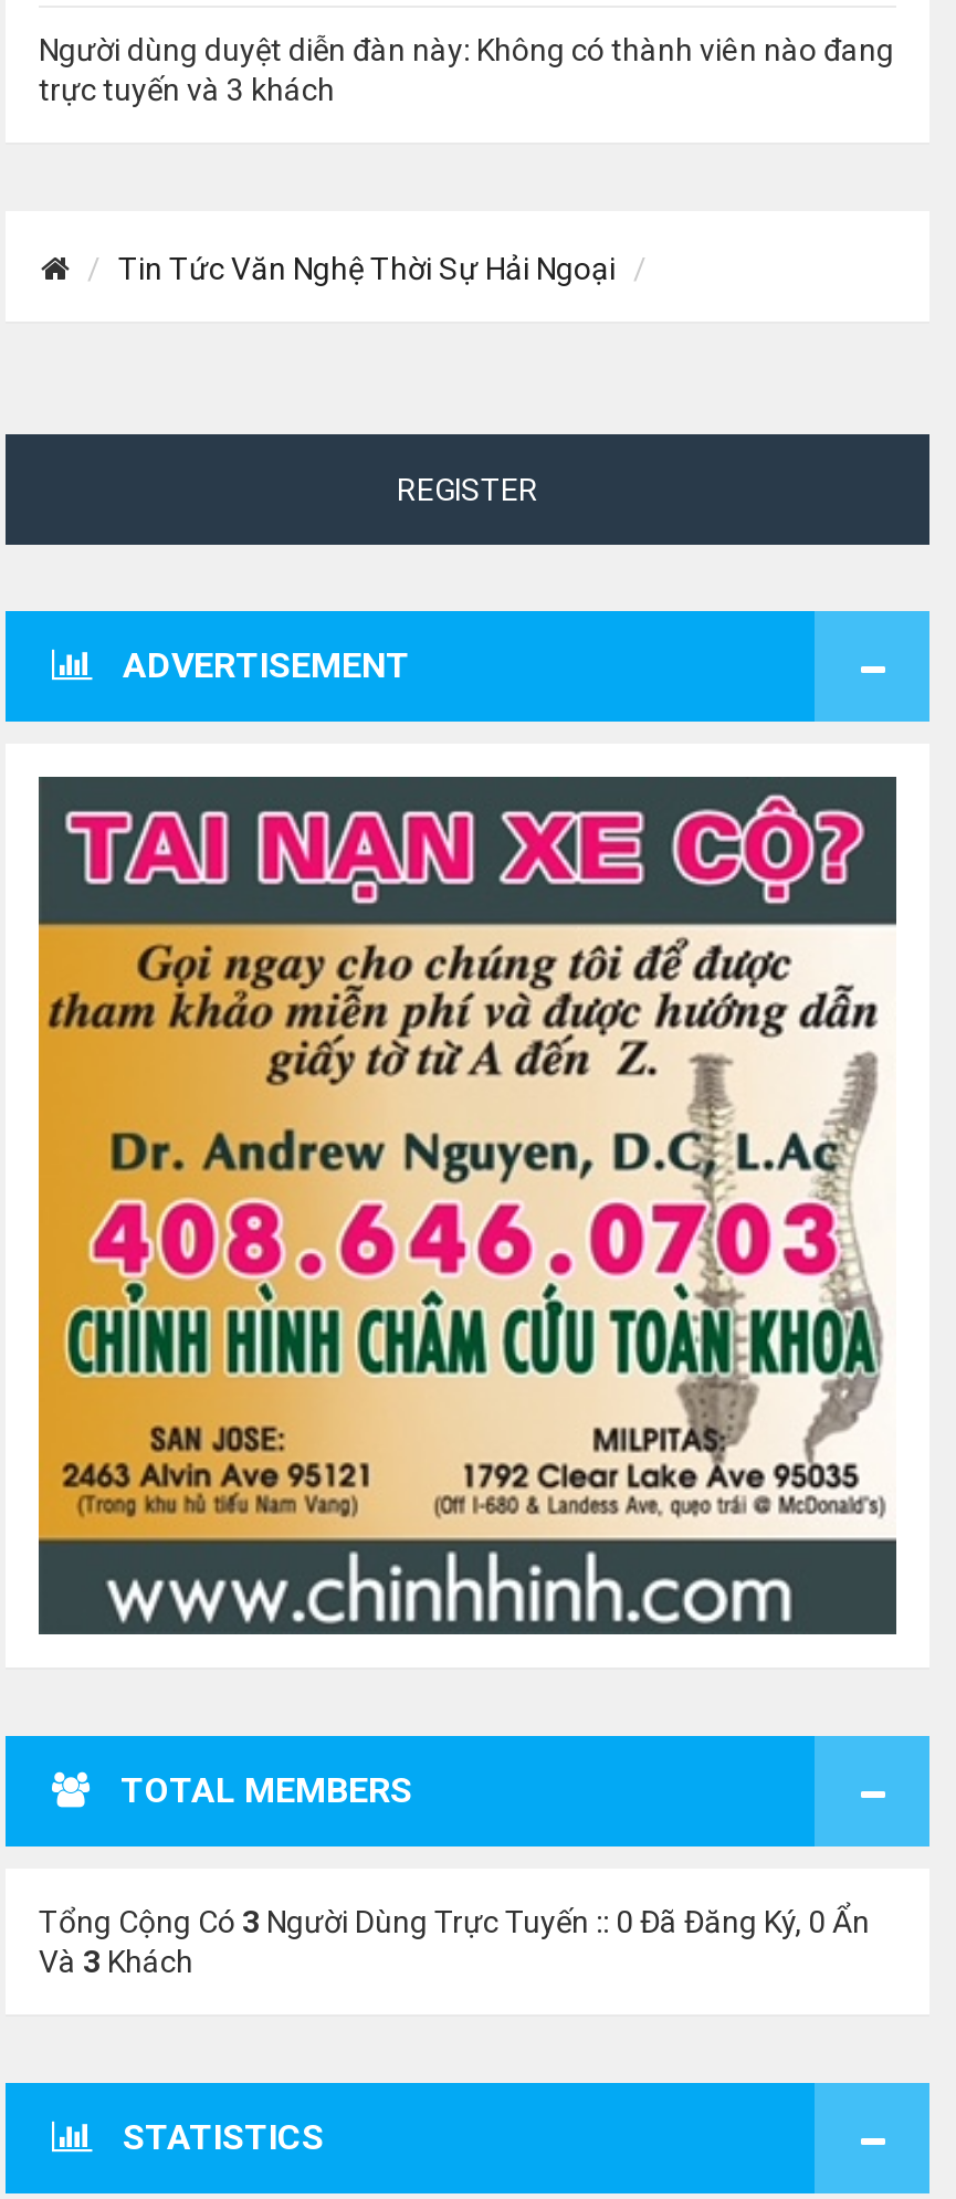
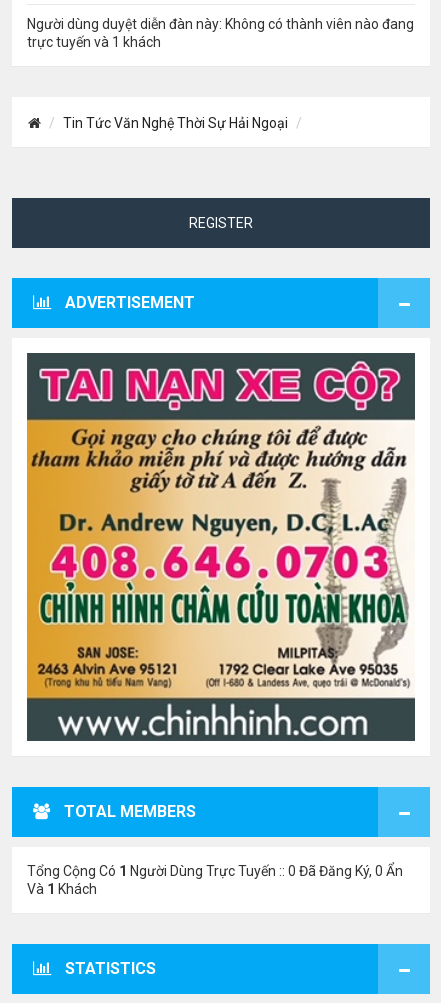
- trực tuyến và 3 khách
+ trực tuyến và 1 khách

- Tổng Cộng Có 3 Người Dùng Trực Tuyến :: 0 Đã Đăng Ký, 0 Ẩn
+ Tổng Cộng Có 1 Người Dùng Trực Tuyến :: 0 Đã Đăng Ký, 0 Ẩn

- Và 3 Khách
+ Và 1 Khách
